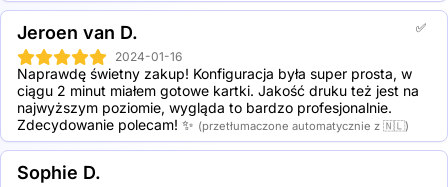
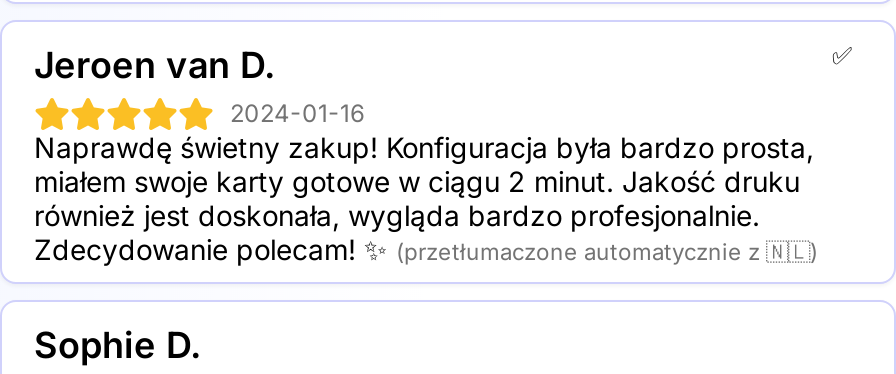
- Naprawdę świetny zakup! Konfiguracja była super prosta, w
- ciągu 2 minut miałem gotowe kartki. Jakość druku też jest na
- najwyższym poziomie, wygląda to bardzo profesjonalnie.
+ Naprawdę świetny zakup! Konfiguracja była bardzo prosta,
+ miałem swoje karty gotowe w ciągu 2 minut. Jakość druku
+ również jest doskonała, wygląda bardzo profesjonalnie.
